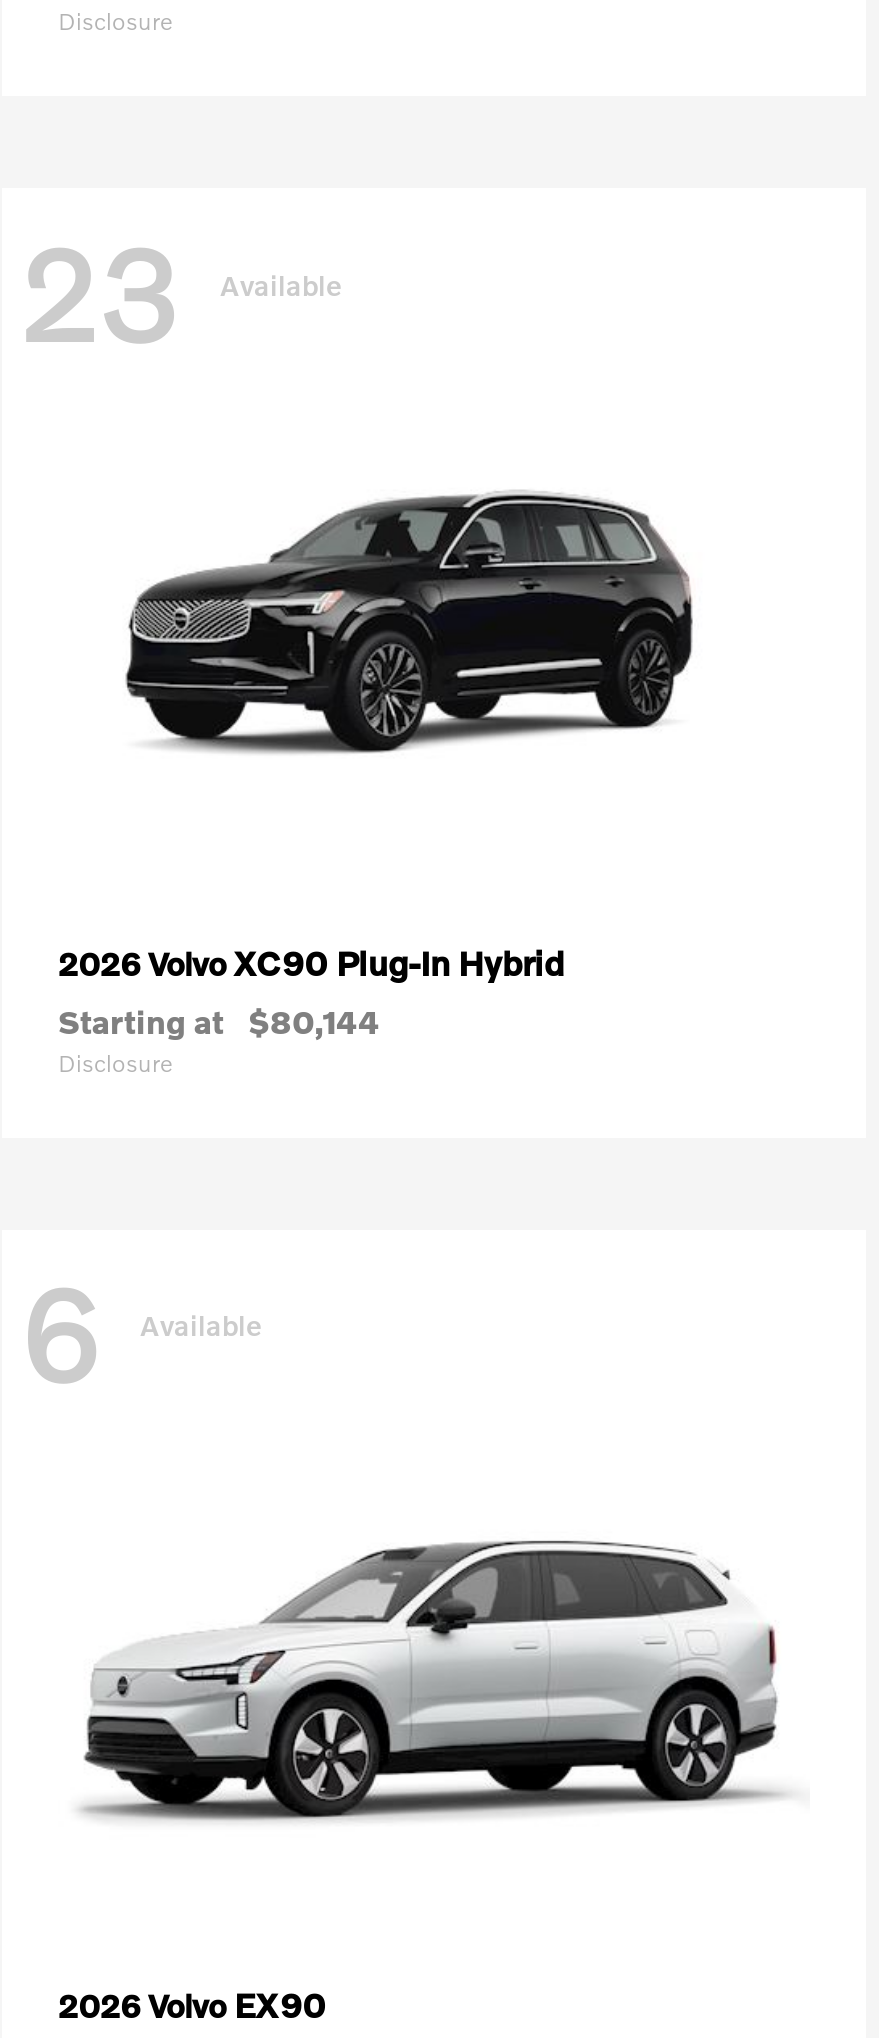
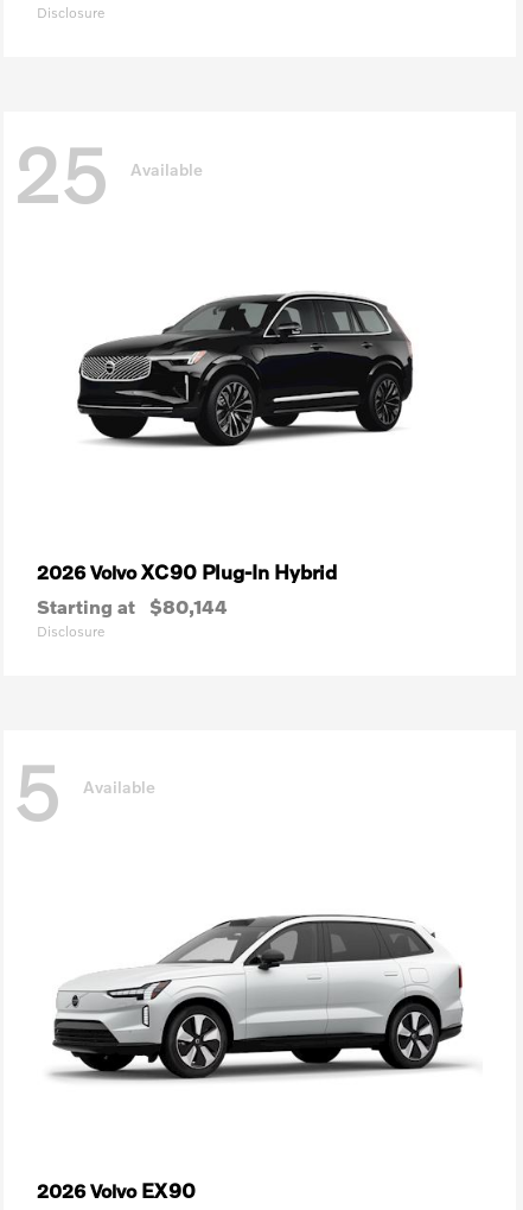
- 23 Available
+ 25 Available

- 6 Available
+ 5 Available
